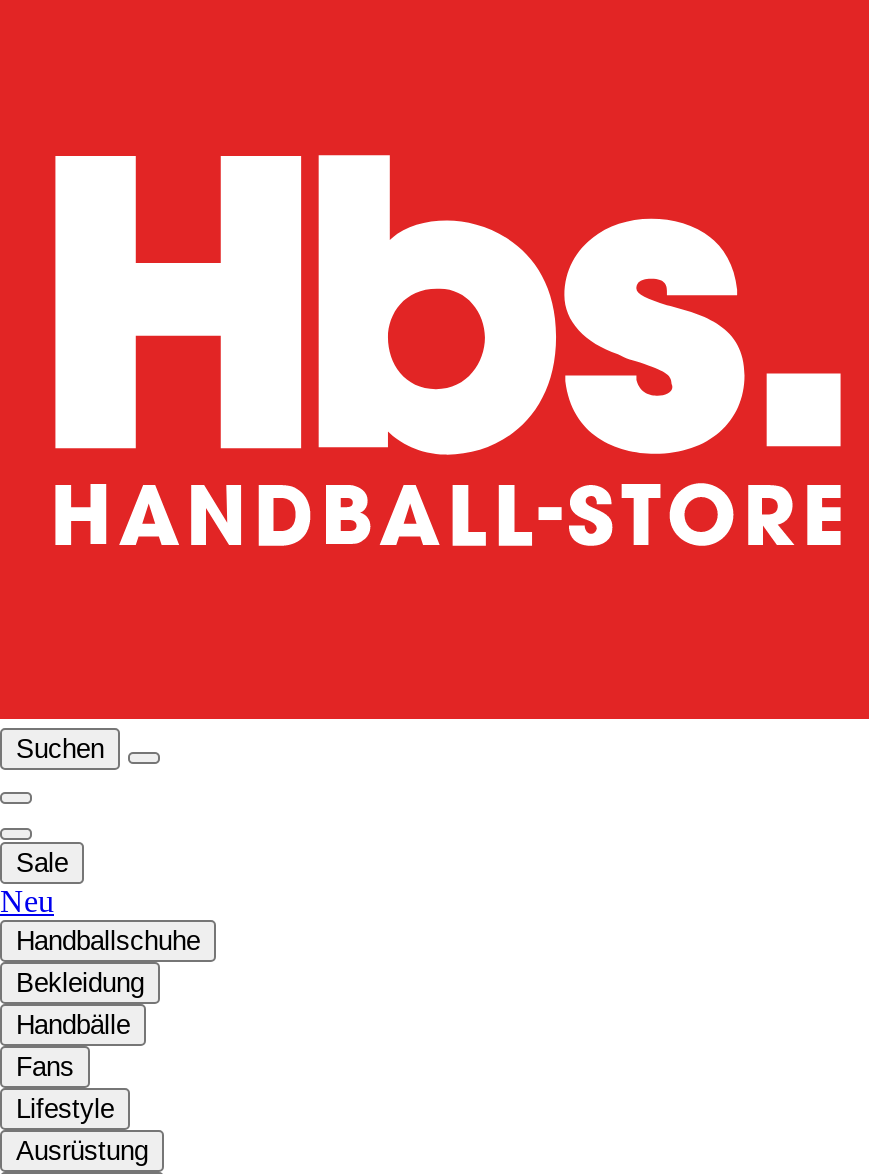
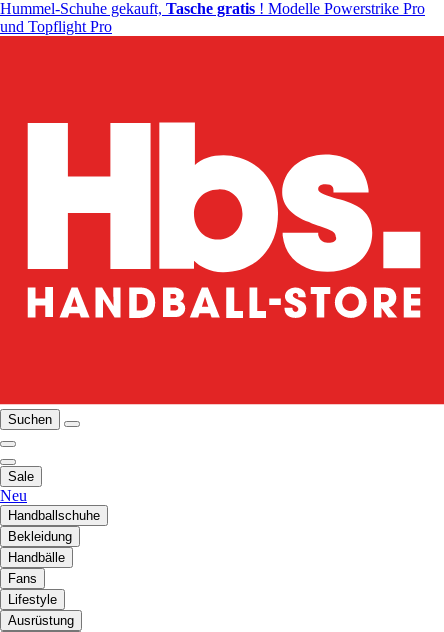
+ Hummel-Schuhe gekauft, Tasche gratis! Modelle Powerstrike Pro
+ und Topflight Pro
